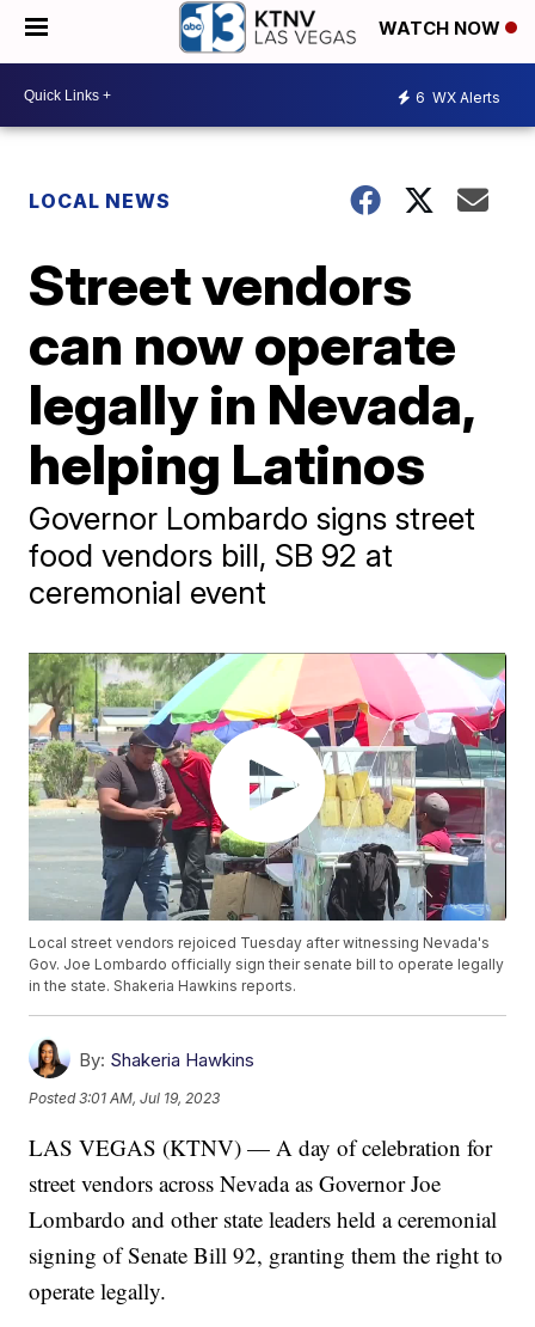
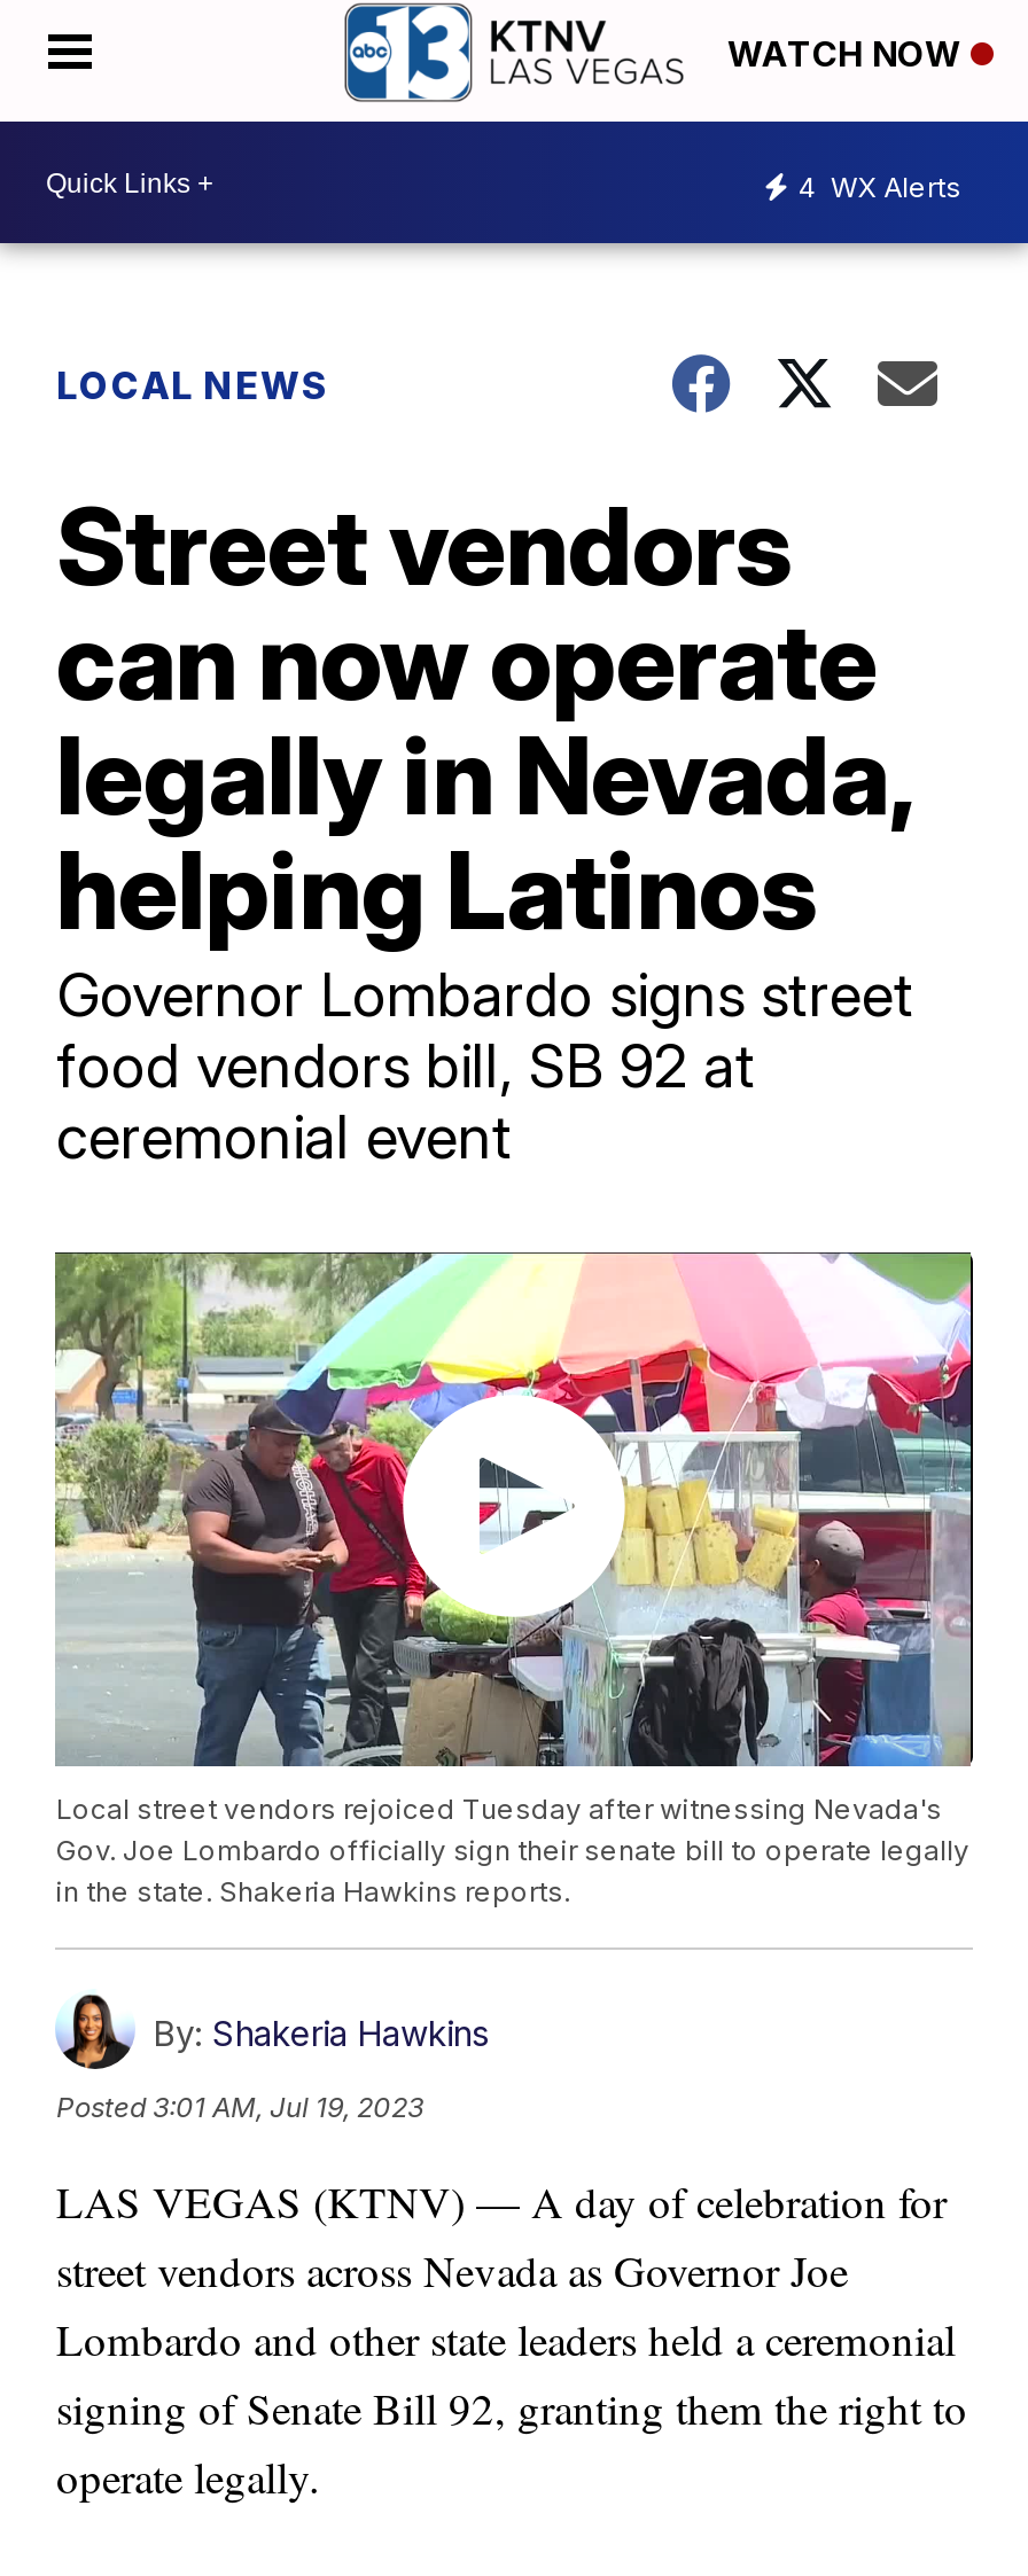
- 6 WX Alerts
+ 4 WX Alerts
